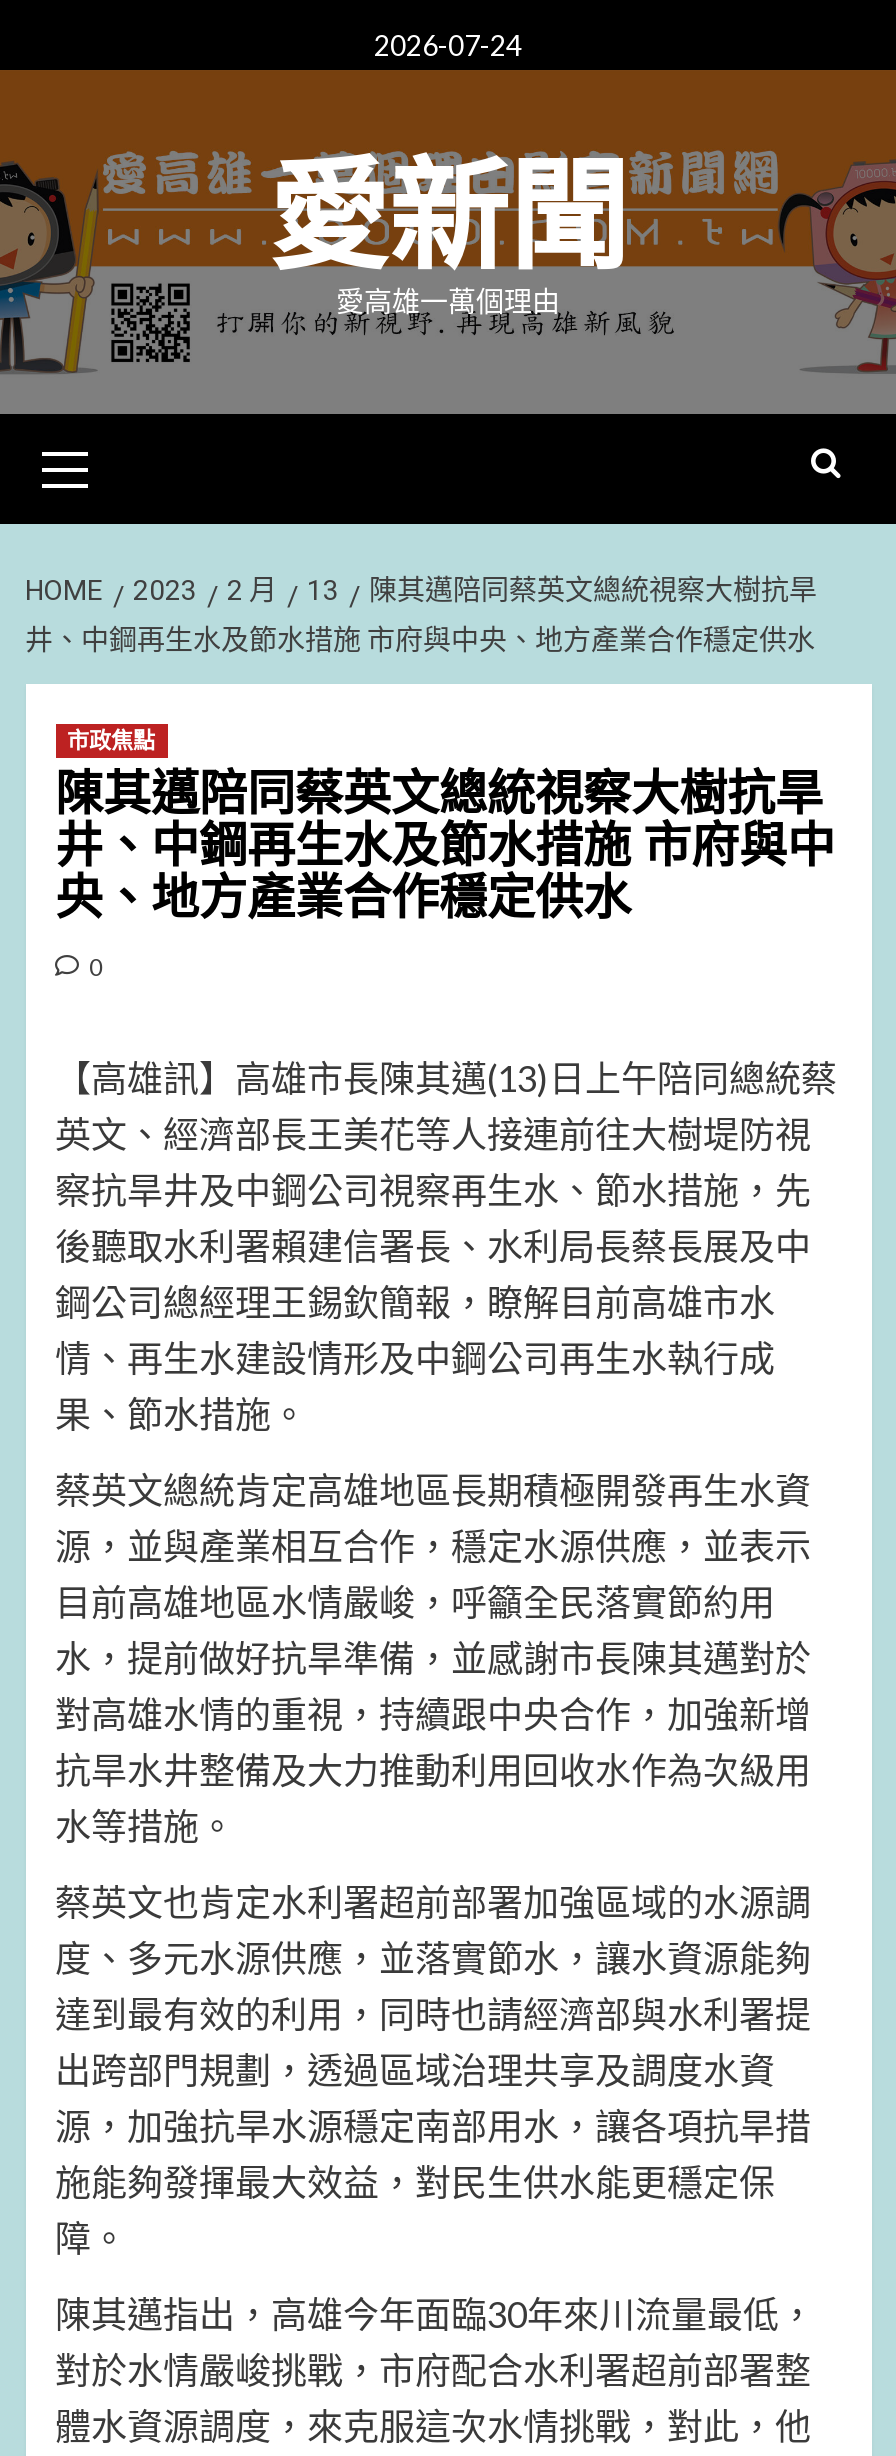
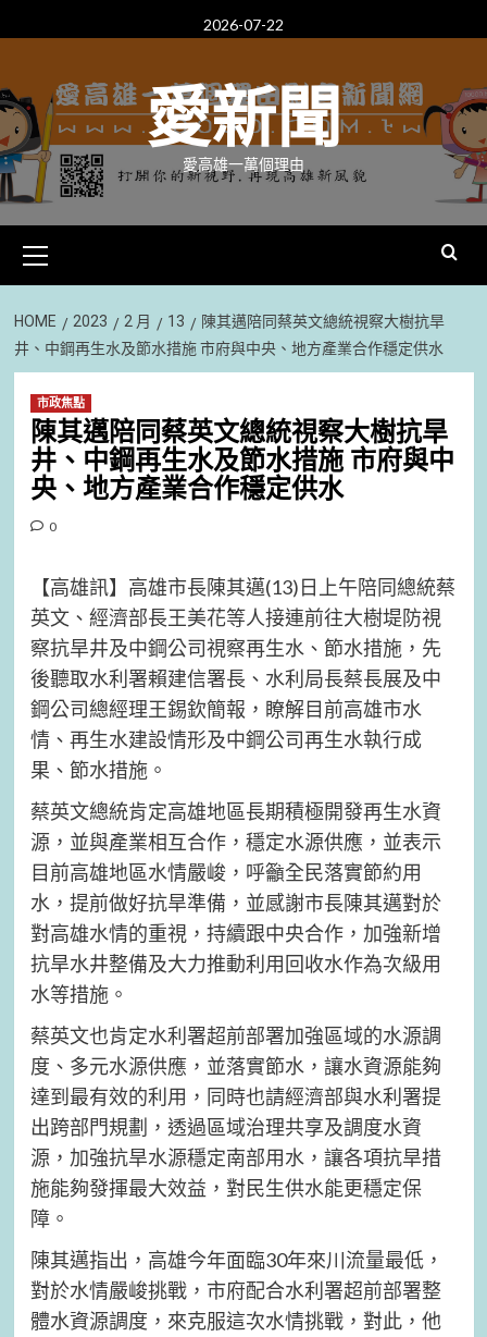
- 2026-07-24
+ 2026-07-22
